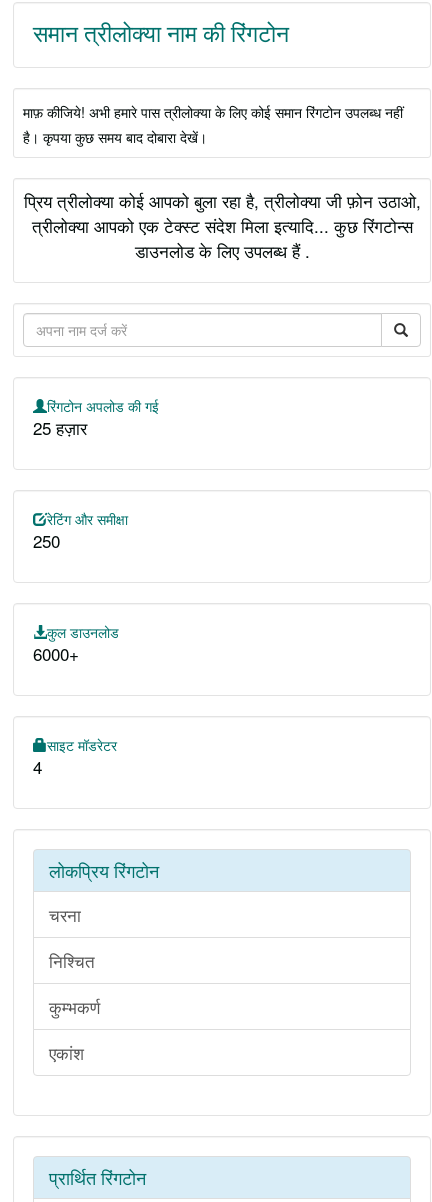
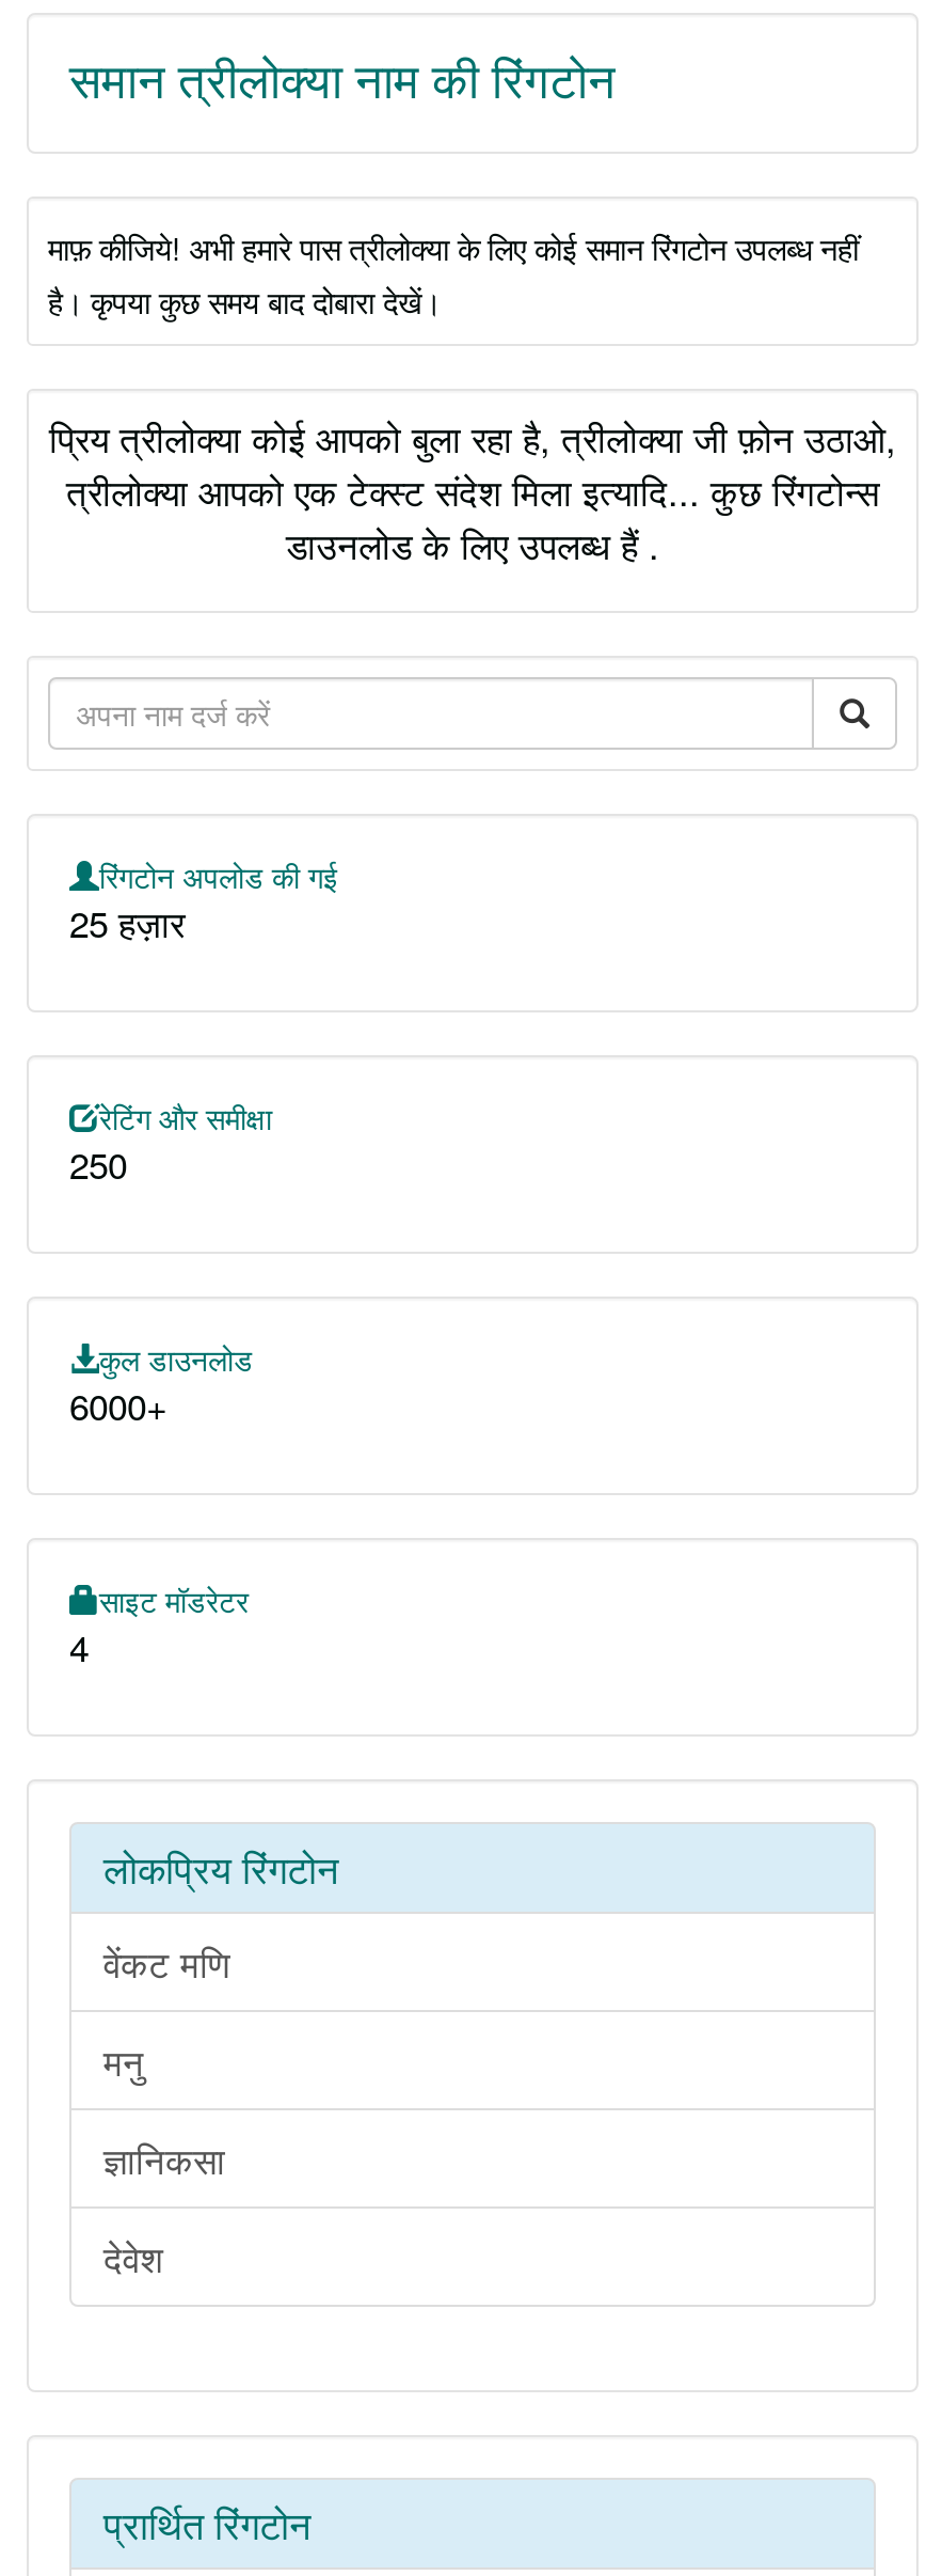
- चरना
+ वेंकट मणि

- निश्चित
+ मनु

- कुम्भकर्ण
+ ज्ञानिकसा

- एकांश
+ देवेश
